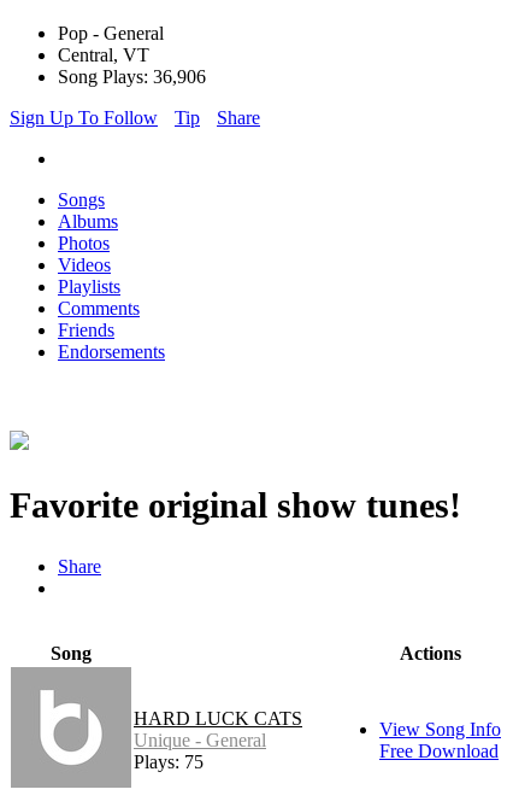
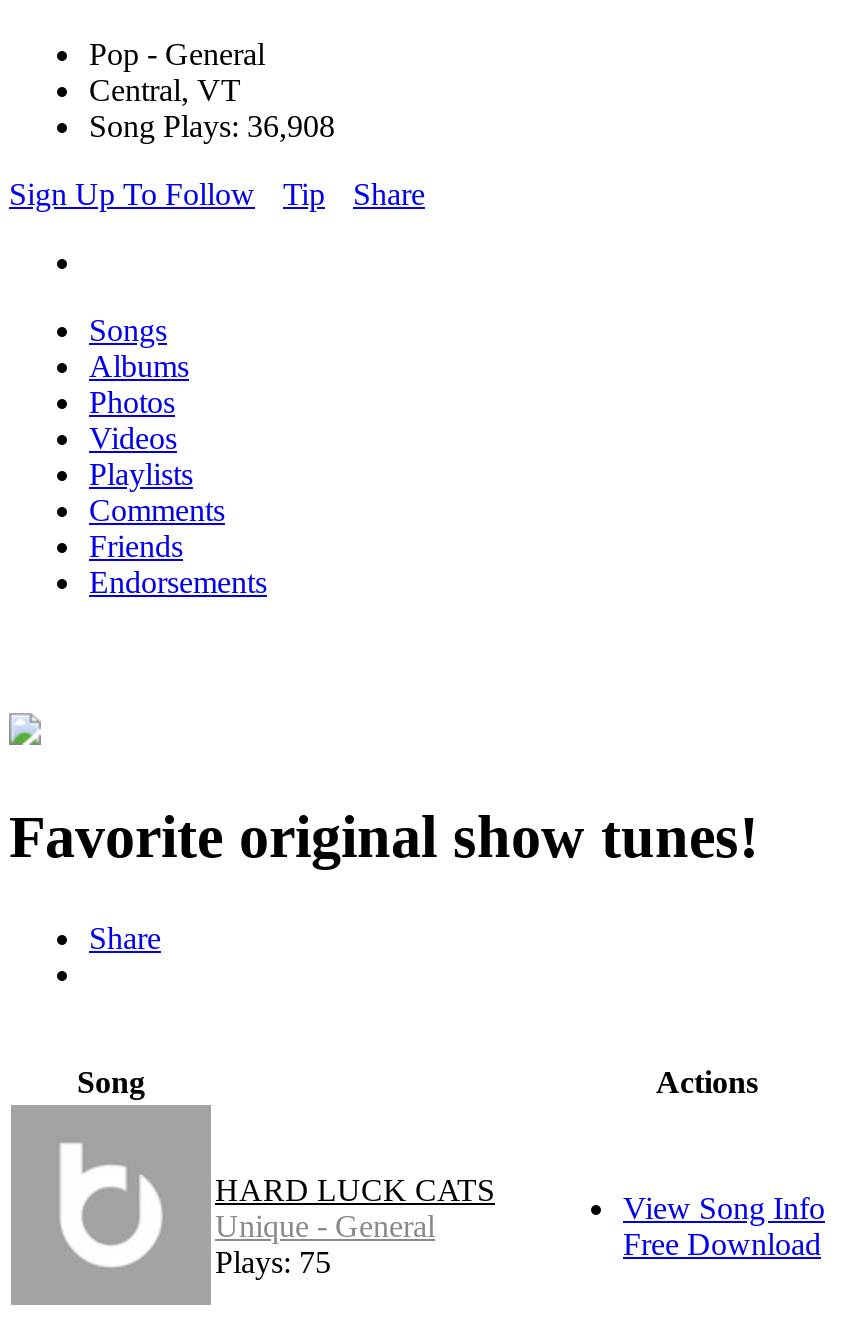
- Song Plays: 36,906
+ Song Plays: 36,908
